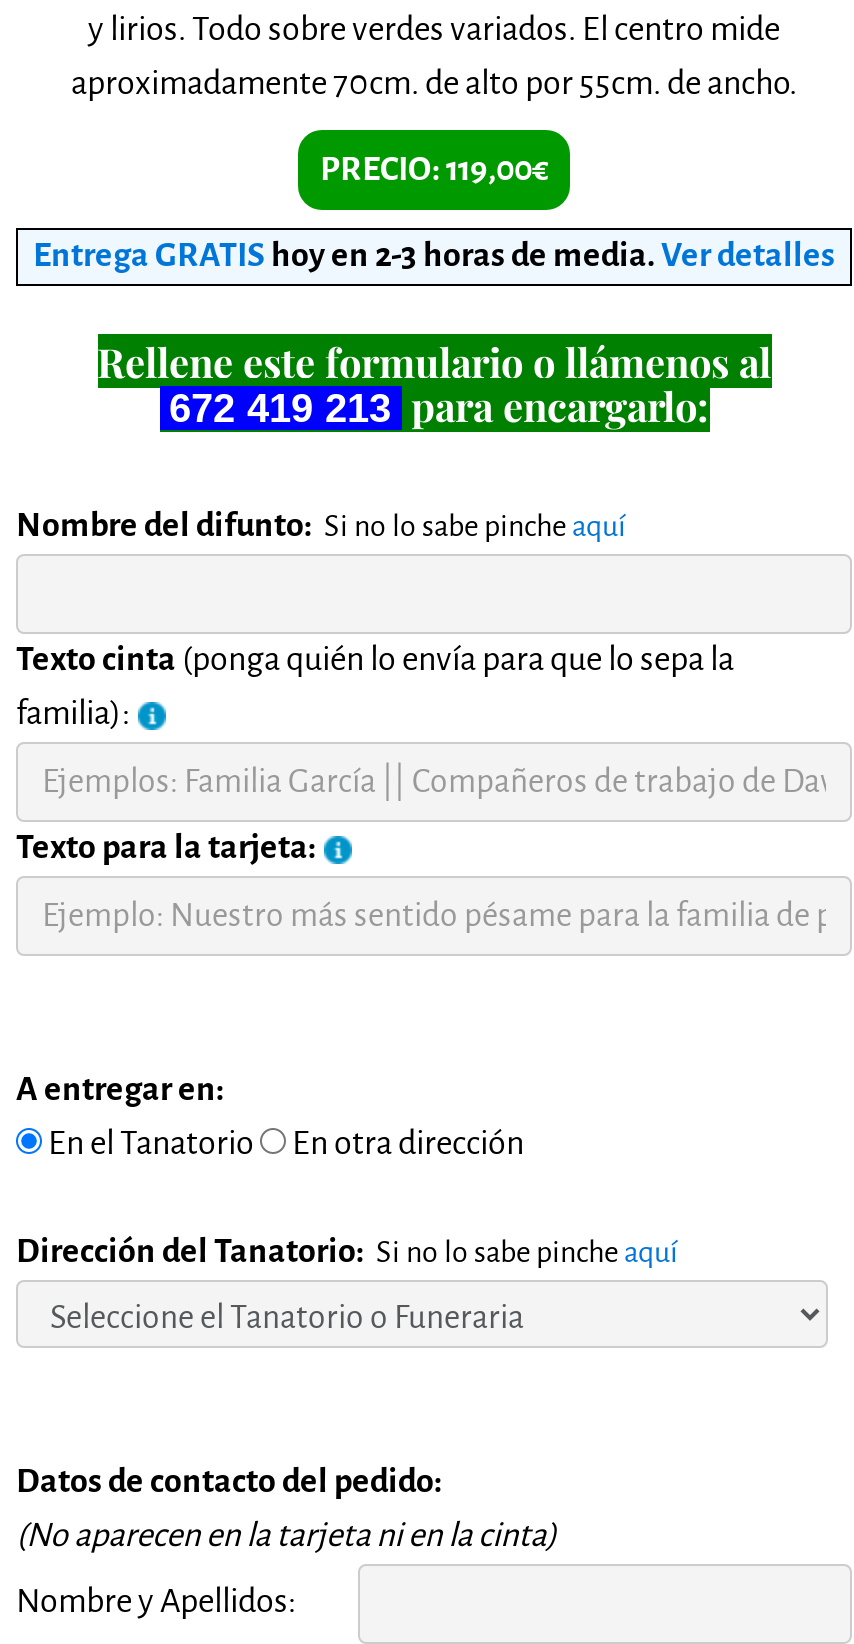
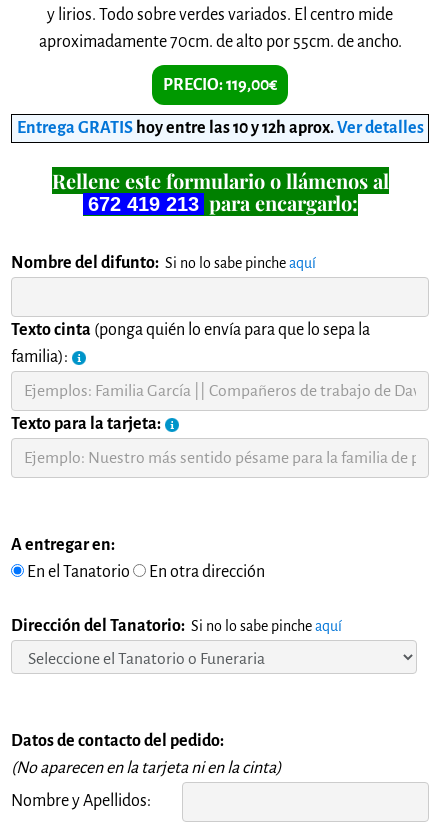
- Entrega GRATIS hoy en 2-3 horas de media. Ver detalles
+ Entrega GRATIS hoy entre las 10 y 12h aprox. Ver detalles
